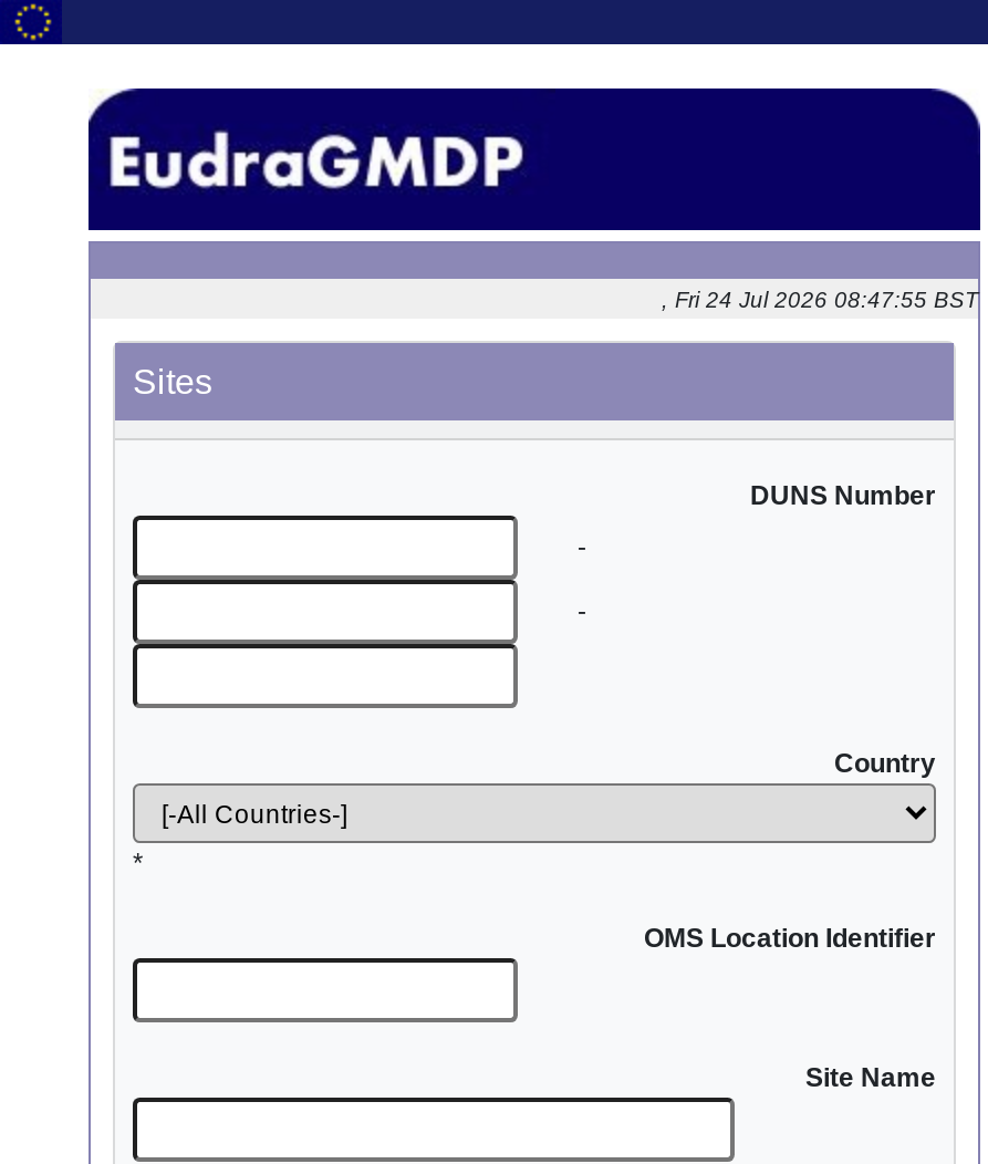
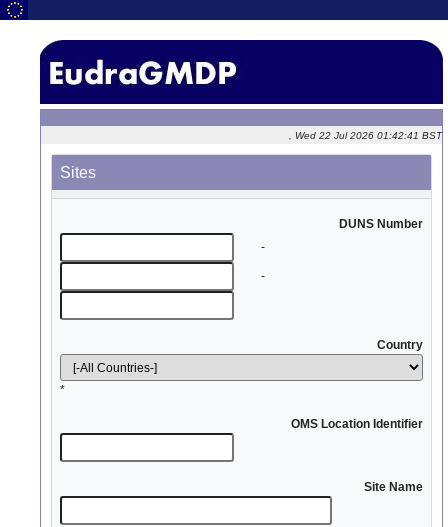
- , Fri 24 Jul 2026 08:47:55 BST
+ , Wed 22 Jul 2026 01:42:41 BST
